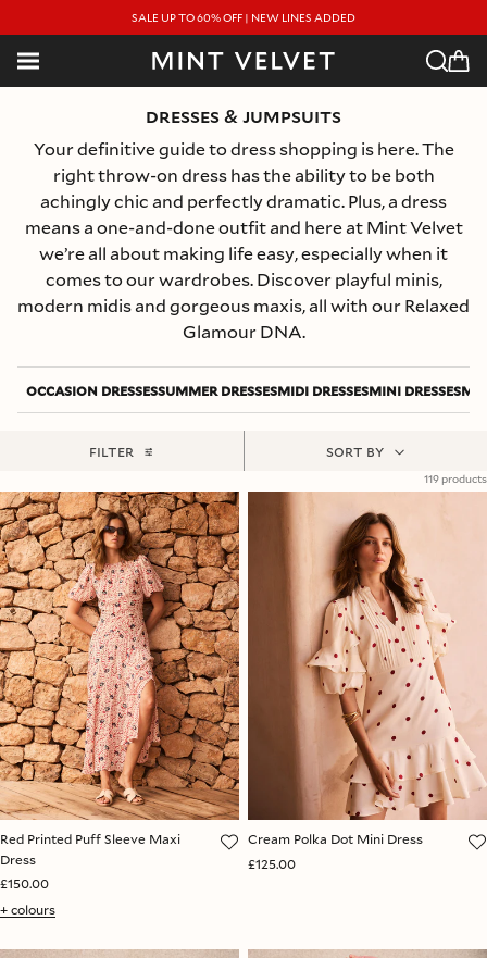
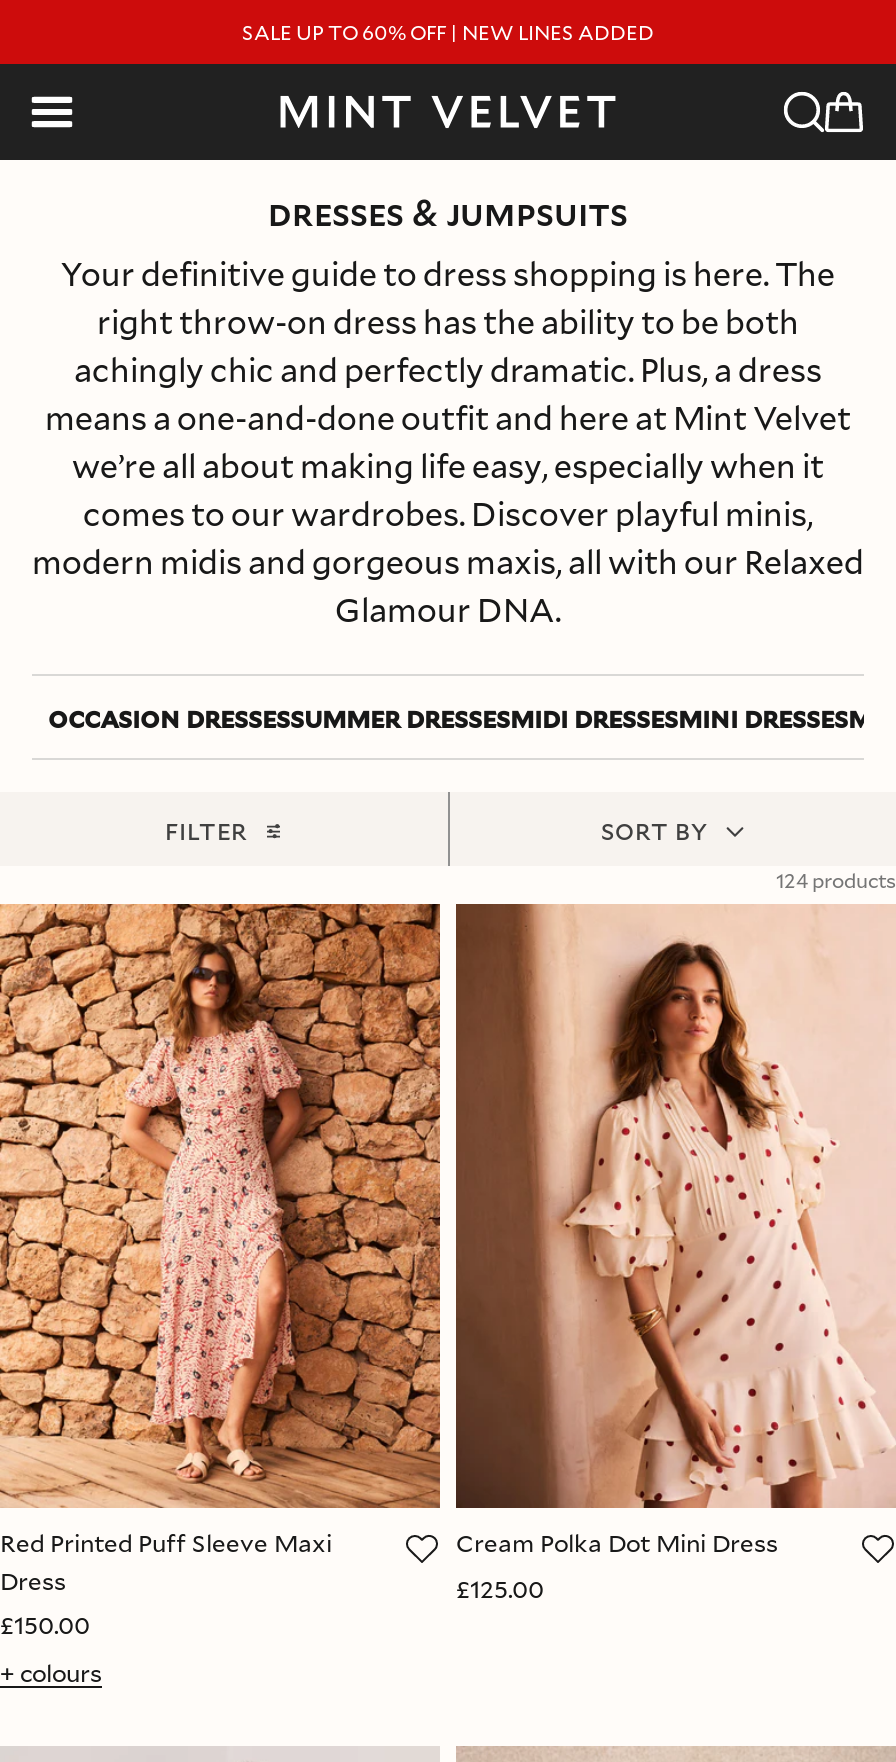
- 119 products
+ 124 products
